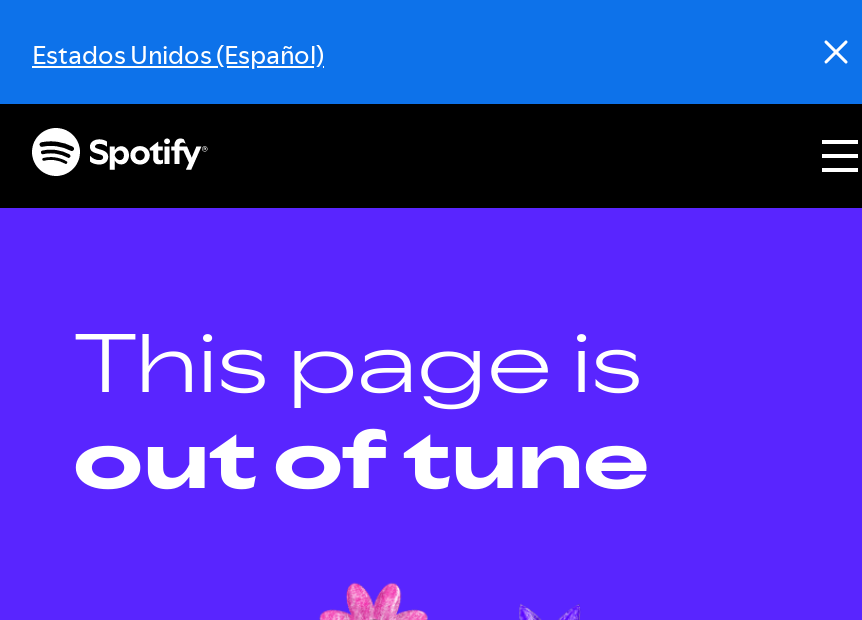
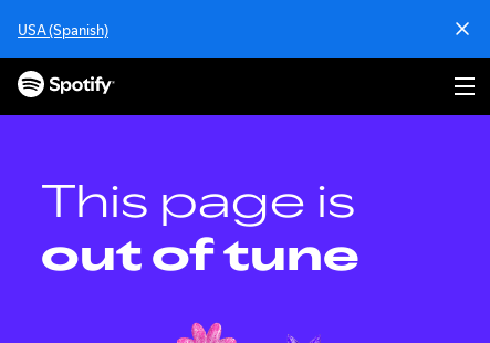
- Estados Unidos (Español)
+ USA (Spanish)
